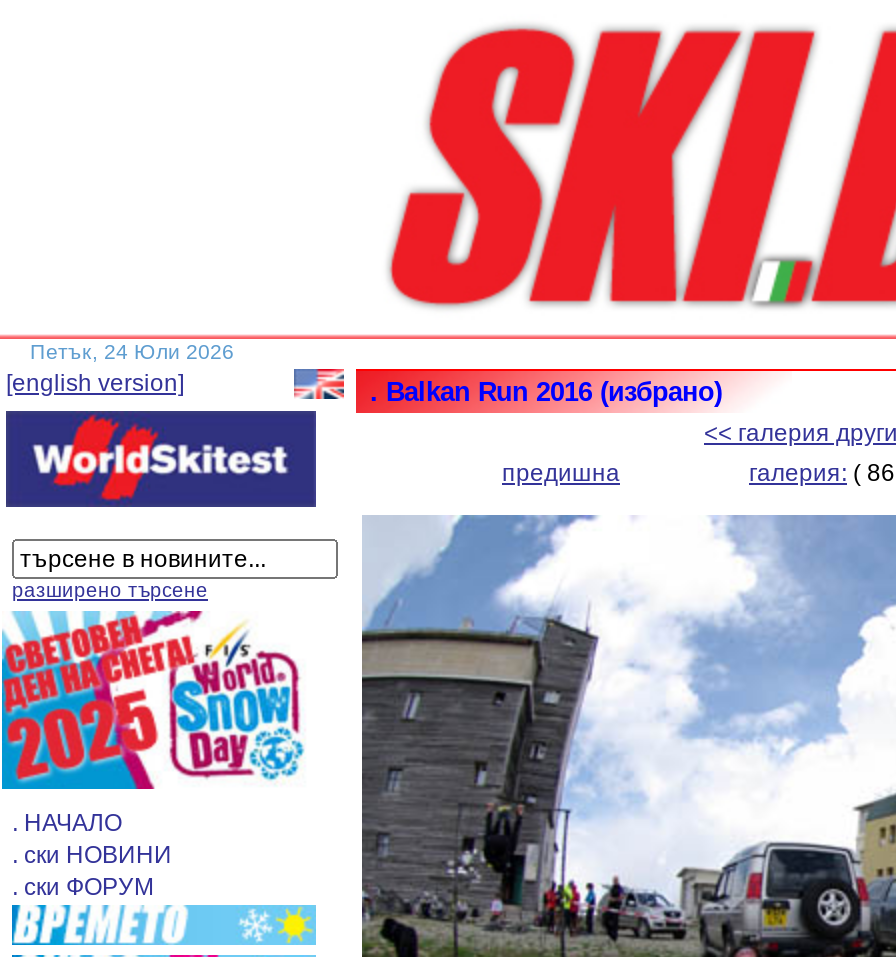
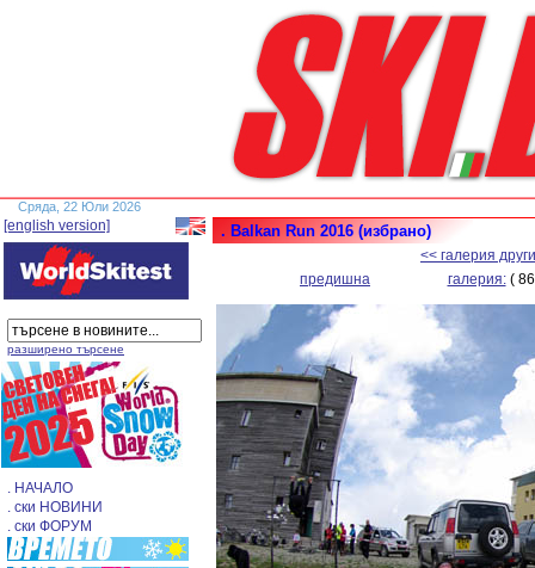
- Петък, 24 Юли 2026
+ Сряда, 22 Юли 2026
